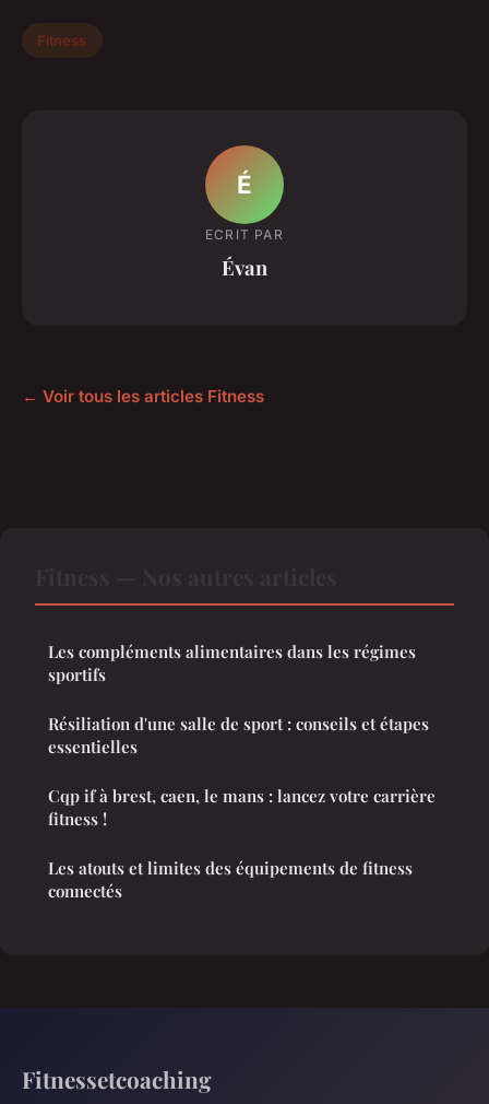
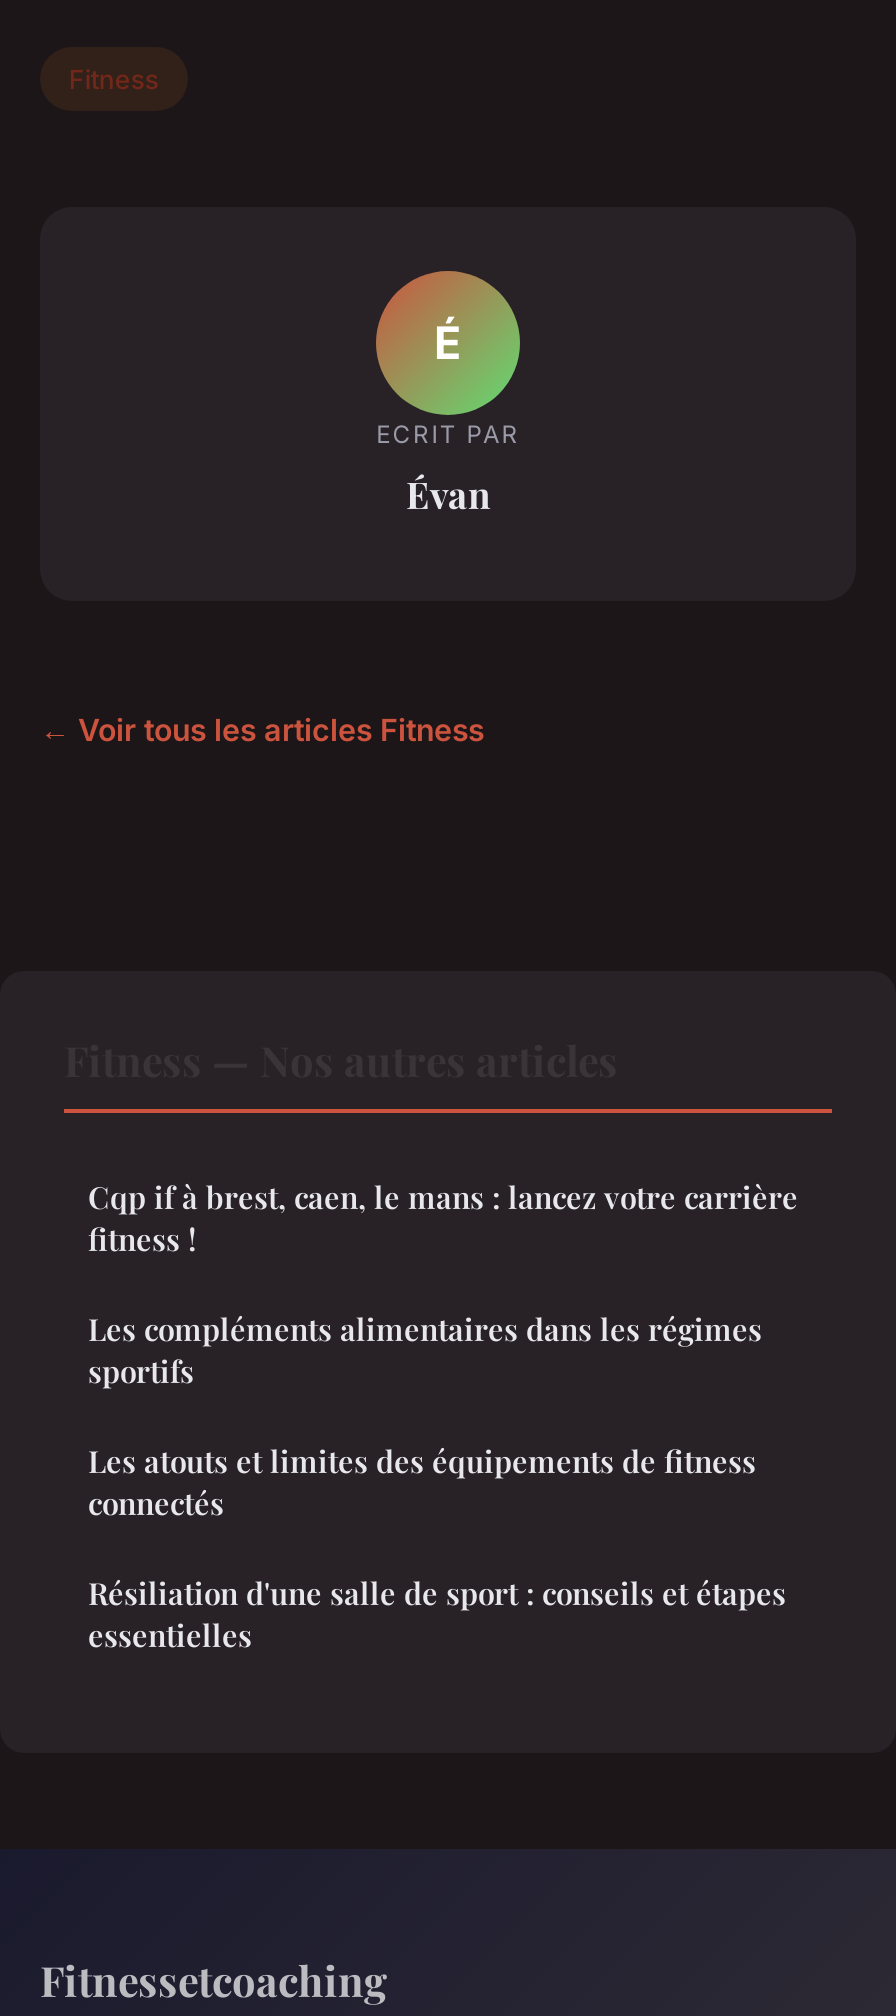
moved down: Les compléments alimentaires dans les régimes | sportifs

moved down: Résiliation d'une salle de sport : conseils et étapes | essentielles

moved up: Cqp if à brest, caen, le mans : lancez votre carrière | fitness !

moved up: Les atouts et limites des équipements de fitness | connectés
